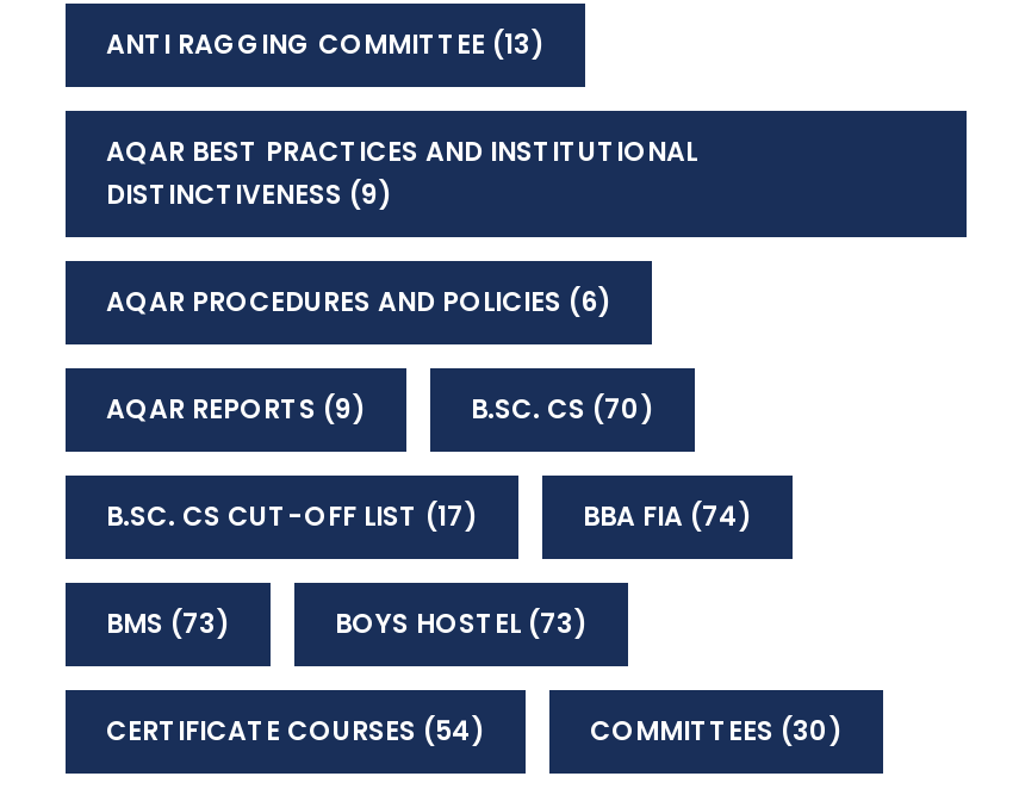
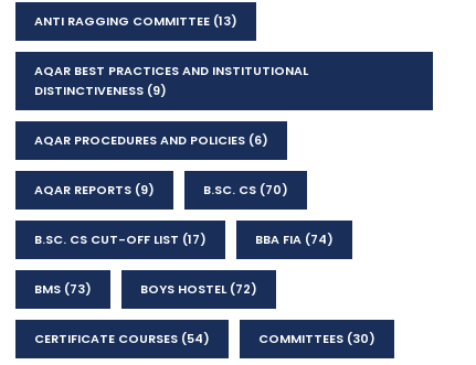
- BOYS HOSTEL (73)
+ BOYS HOSTEL (72)
